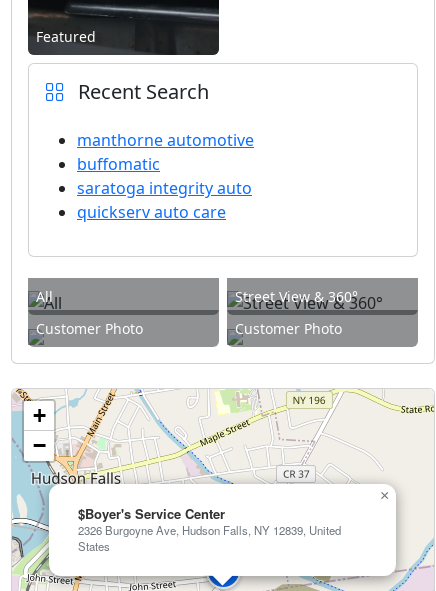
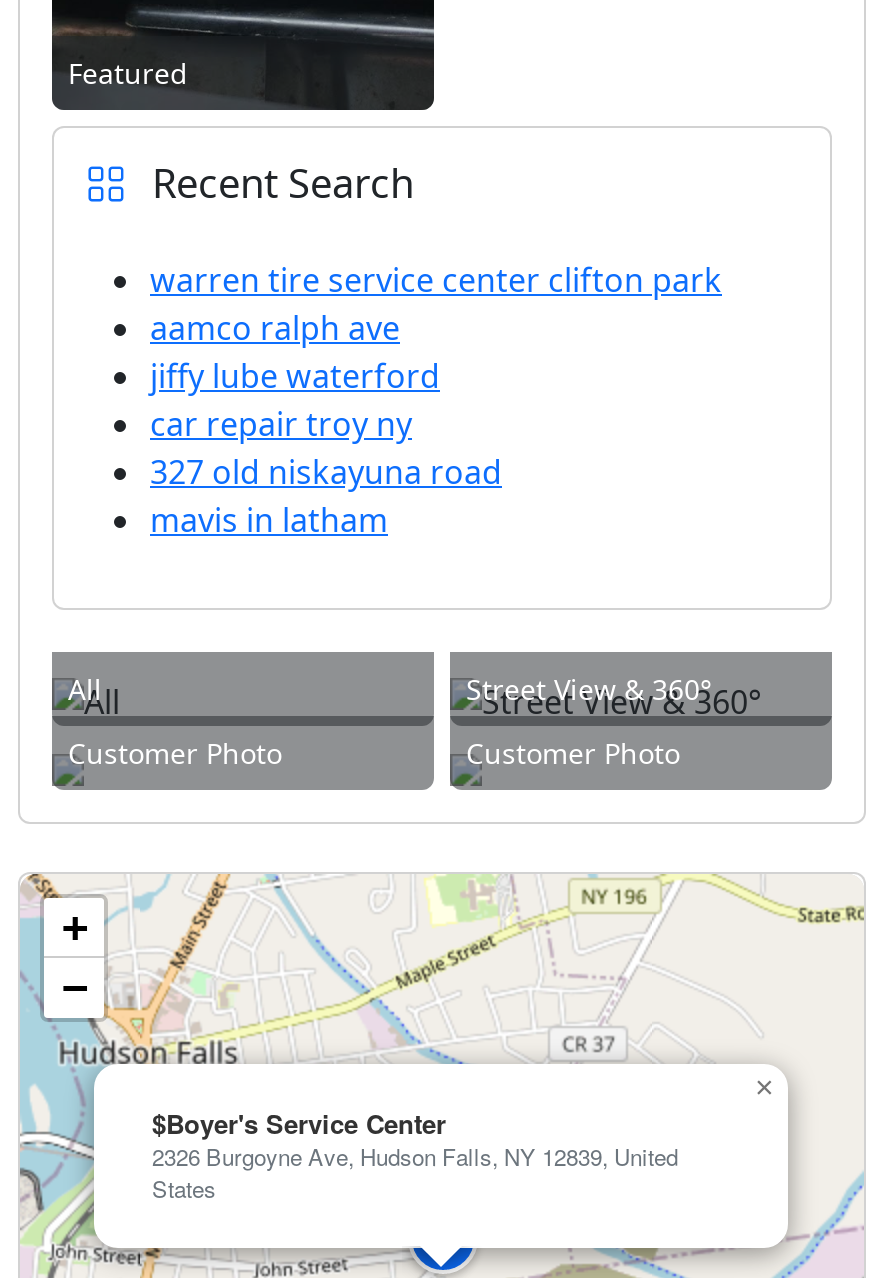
- manthorne automotive
- buffomatic
- saratoga integrity auto
- quickserv auto care
+ warren tire service center clifton park
+ aamco ralph ave
+ jiffy lube waterford
+ car repair troy ny
+ 327 old niskayuna road
+ mavis in latham
